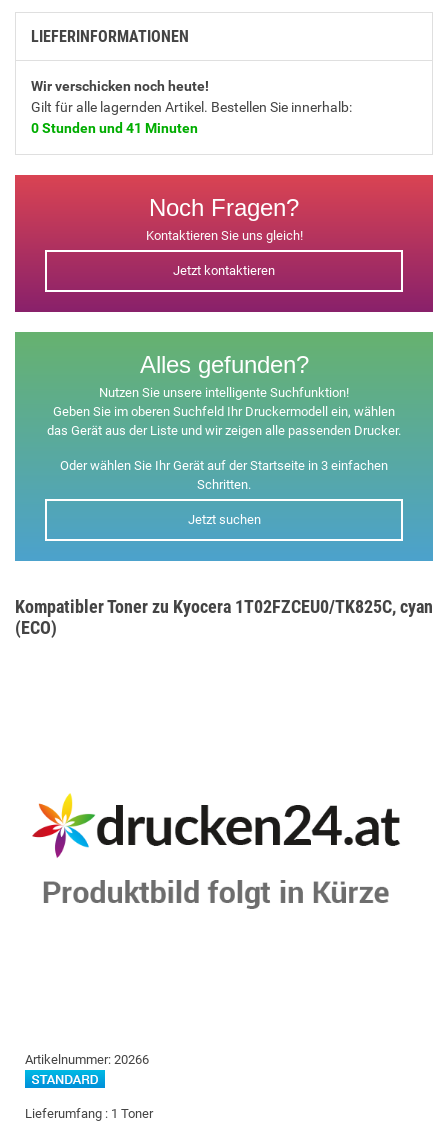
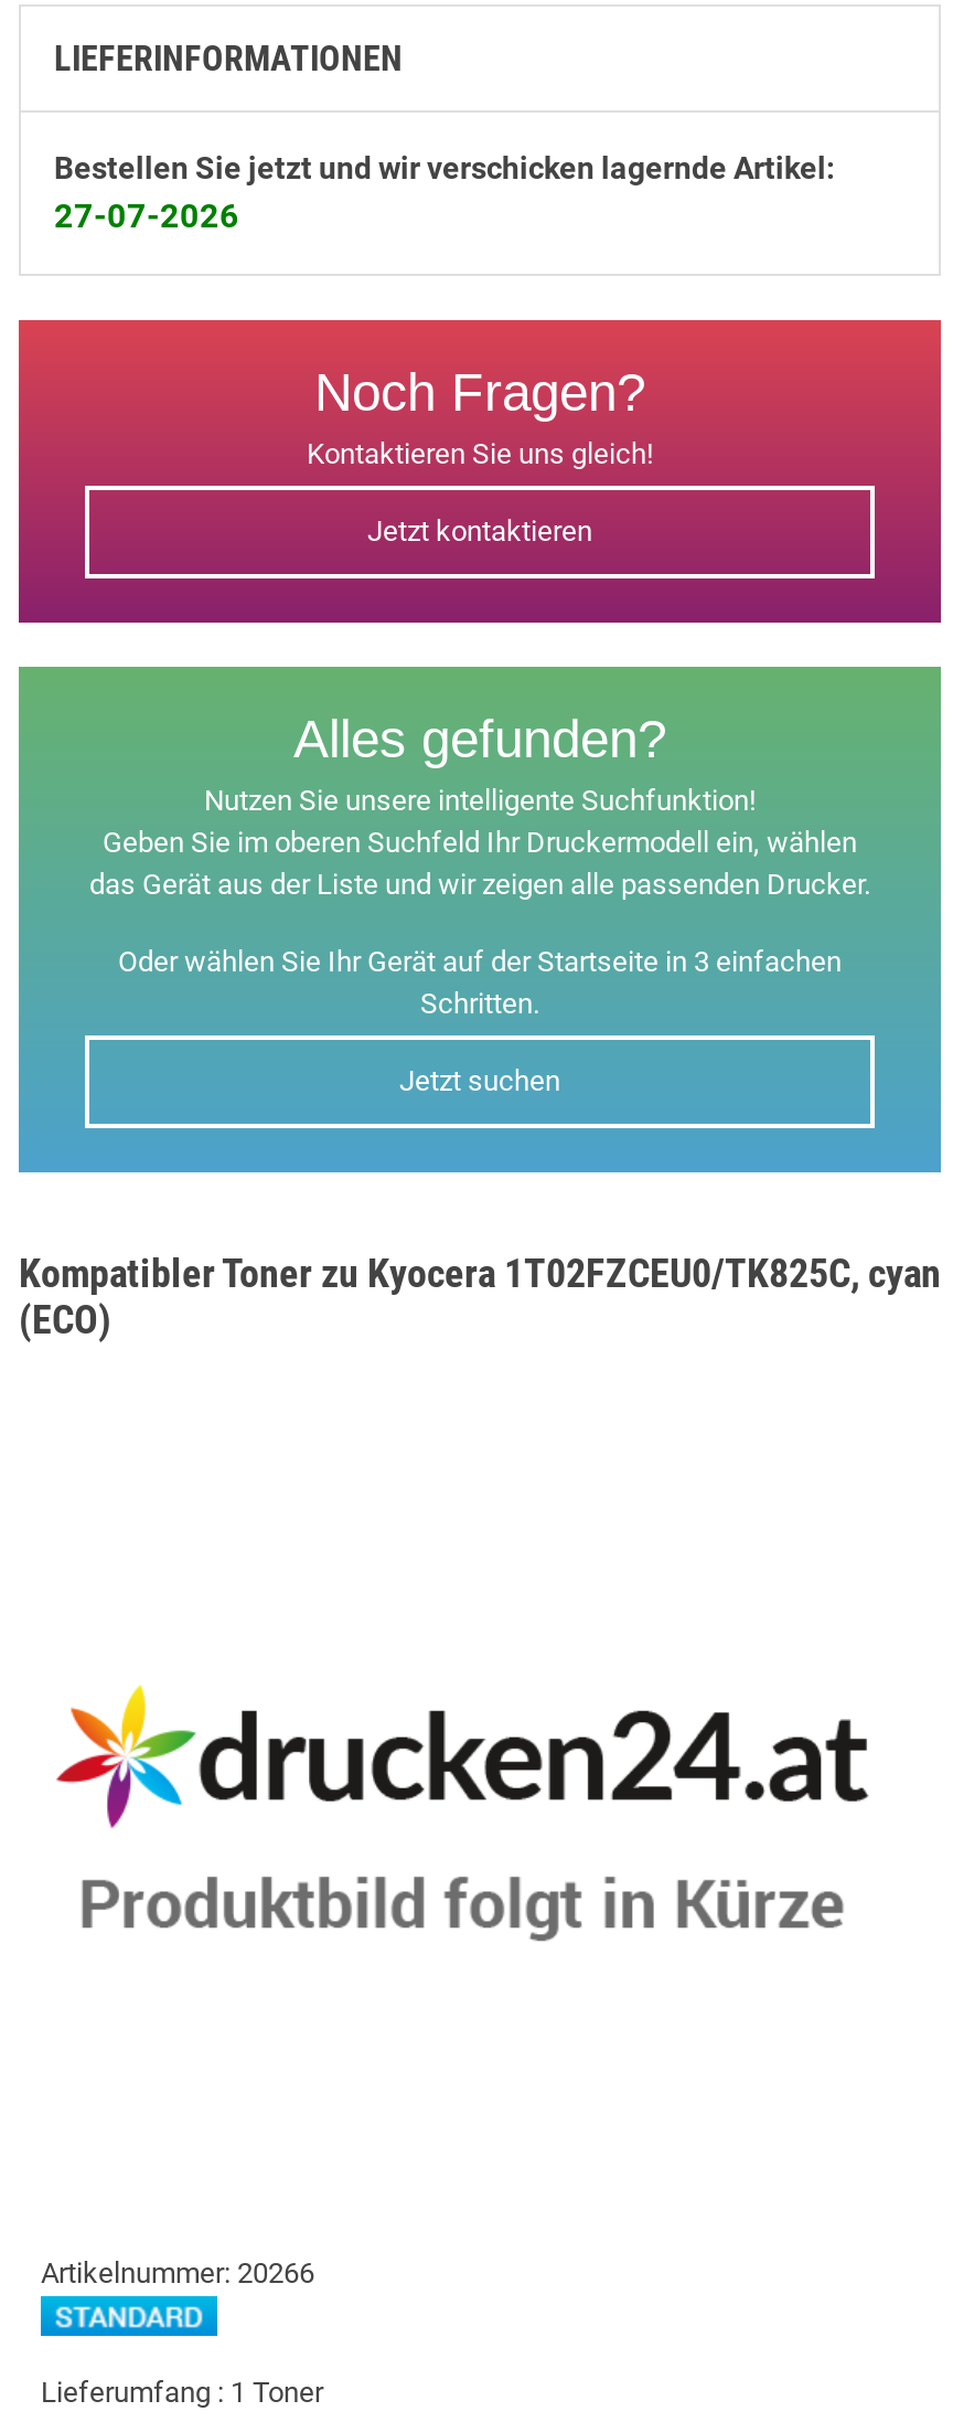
- Wir verschicken noch heute!
- Gilt für alle lagernden Artikel. Bestellen Sie innerhalb:
- 0 Stunden und 41 Minuten
+ Bestellen Sie jetzt und wir verschicken lagernde Artikel:
+ 27-07-2026
